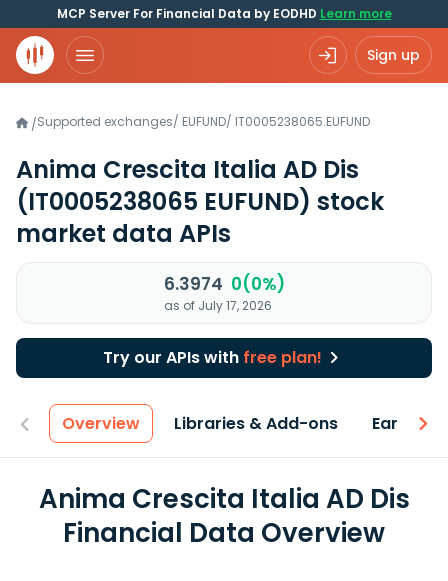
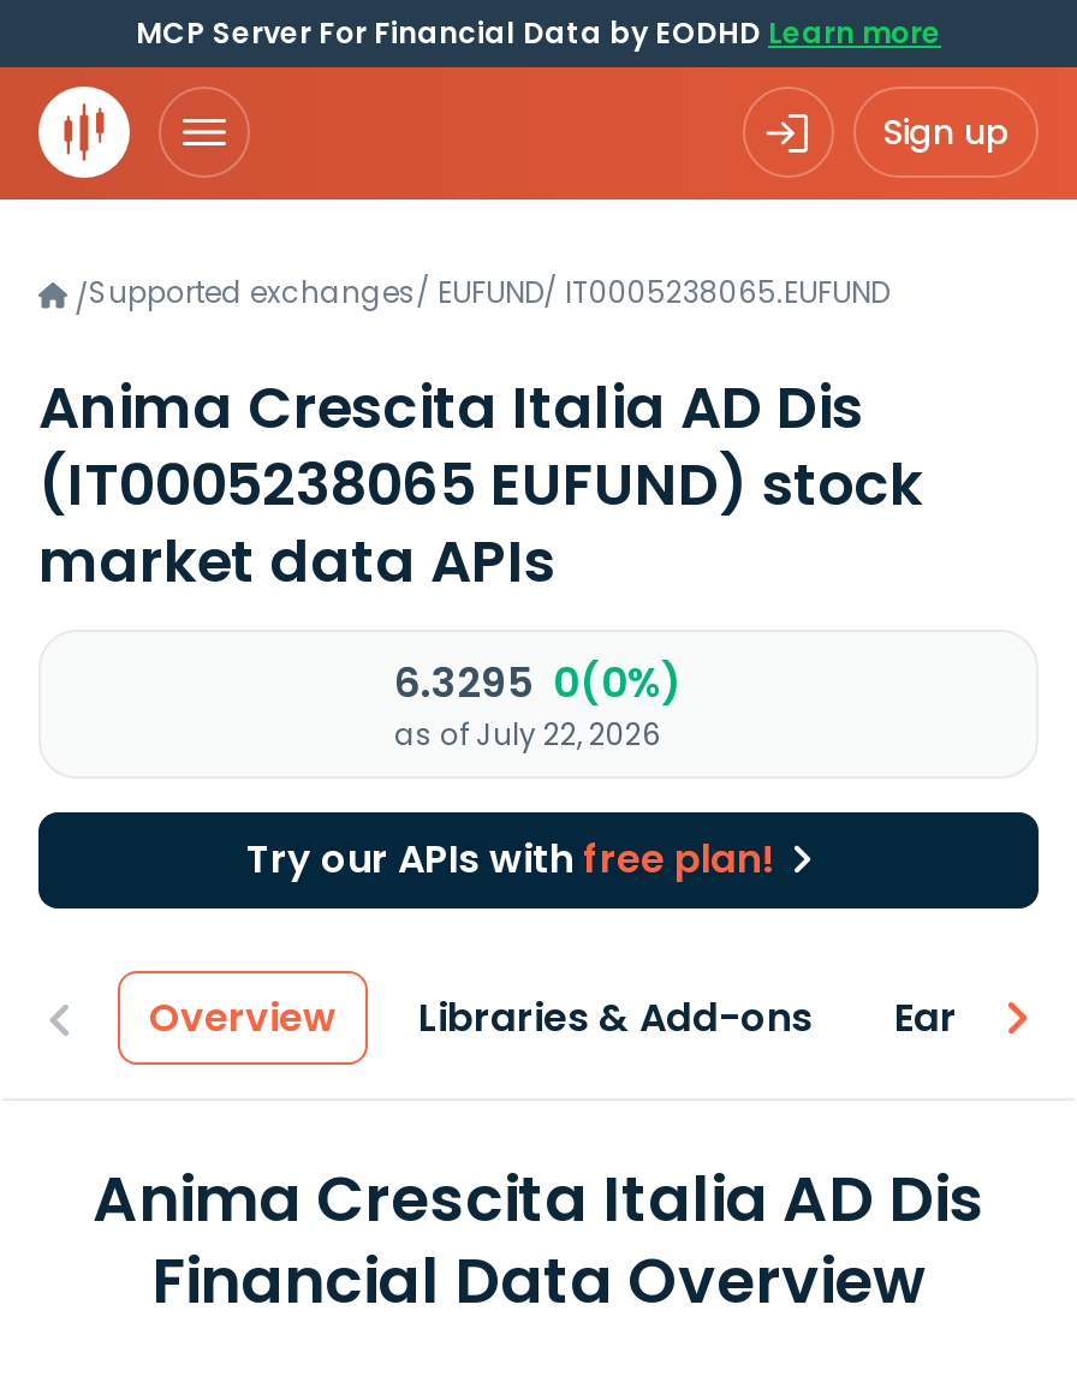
- 6.3974 0(0%)
+ 6.3295 0(0%)

- as of July 17, 2026
+ as of July 22, 2026
